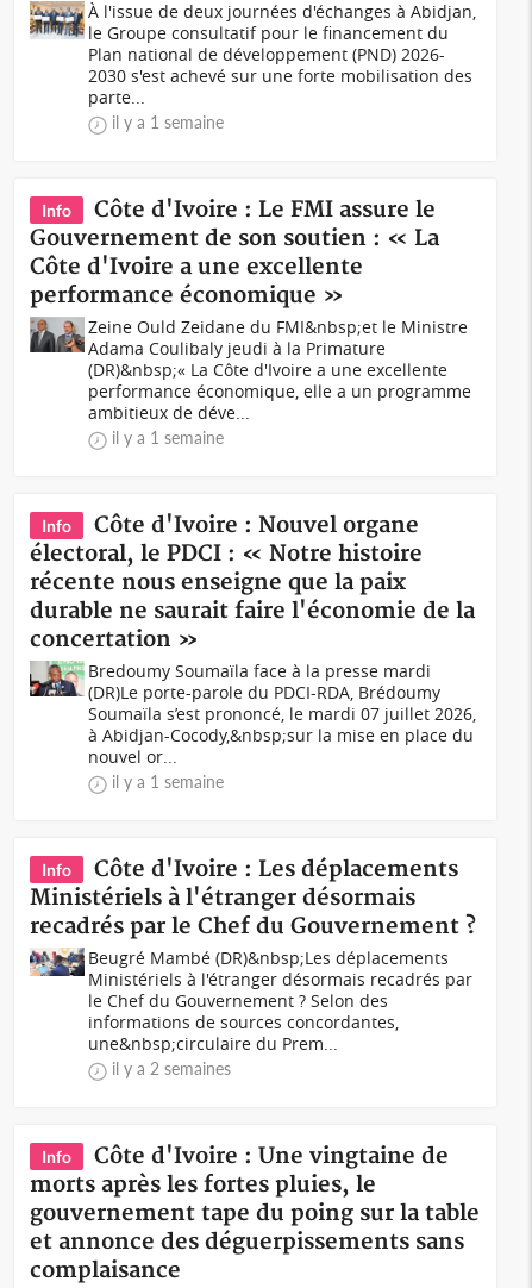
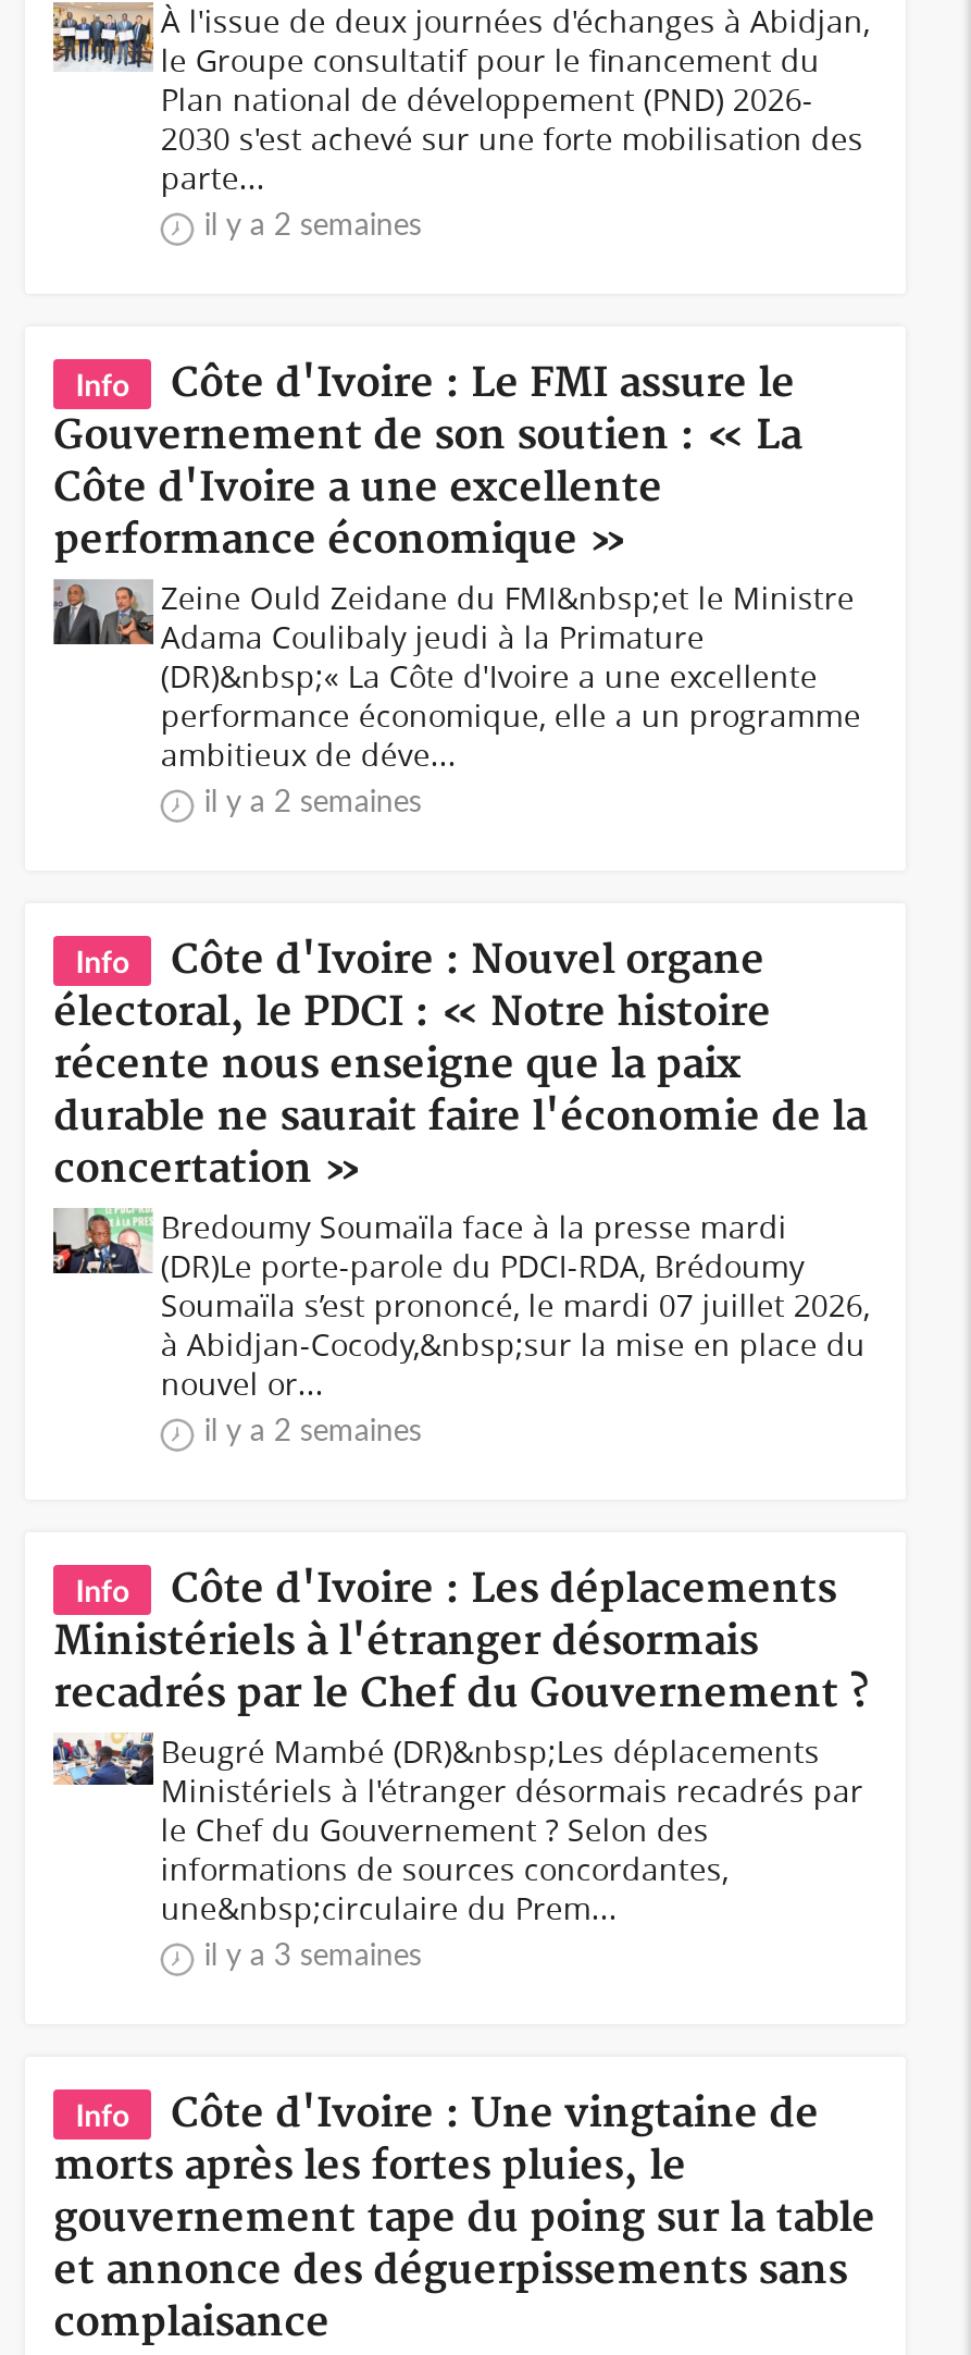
- il y a 1 semaine
+ il y a 2 semaines

- il y a 1 semaine
+ il y a 2 semaines

- il y a 1 semaine
+ il y a 2 semaines

- il y a 2 semaines
+ il y a 3 semaines
